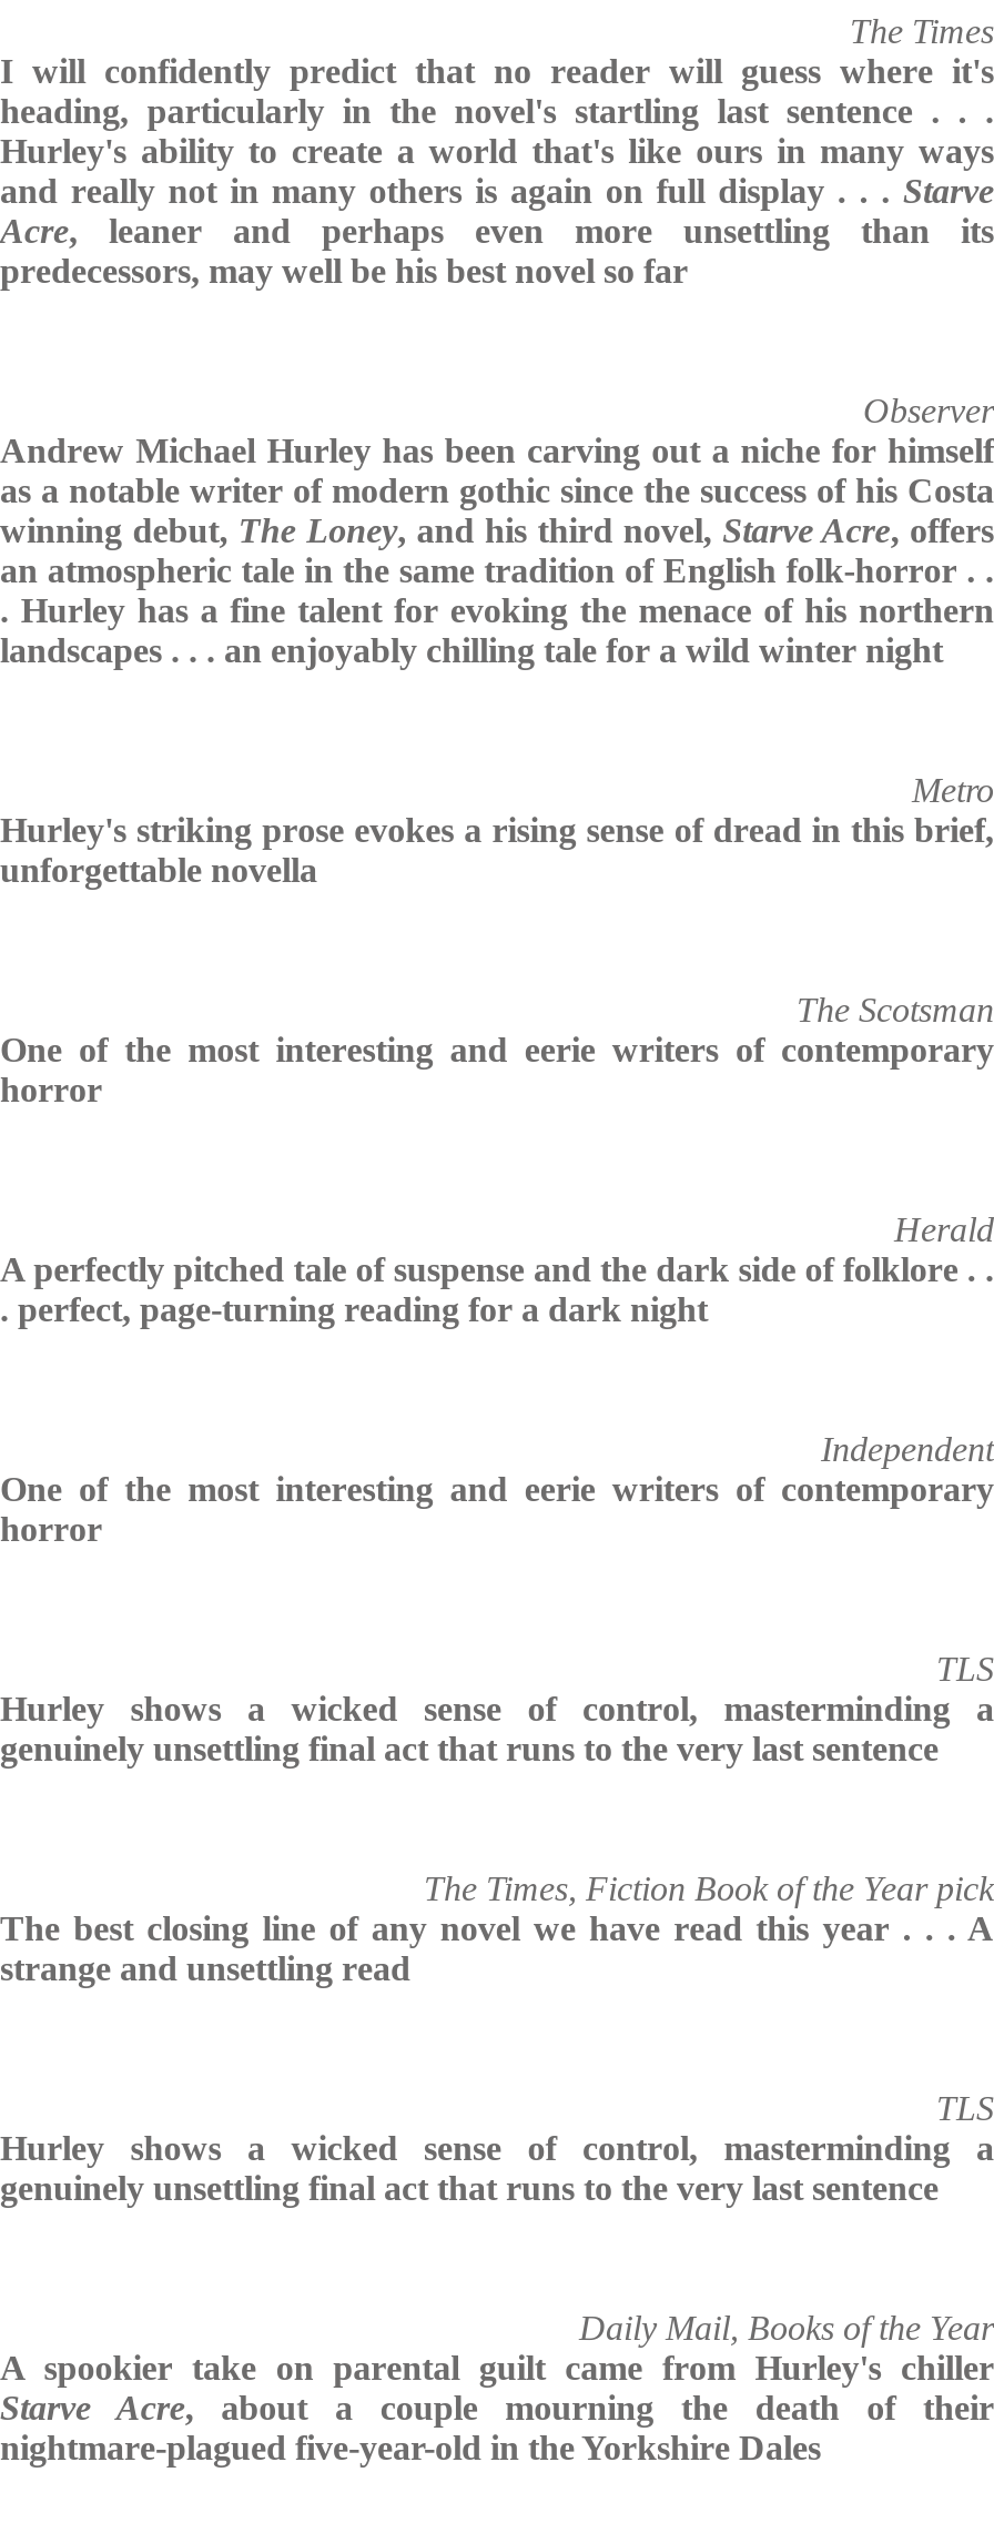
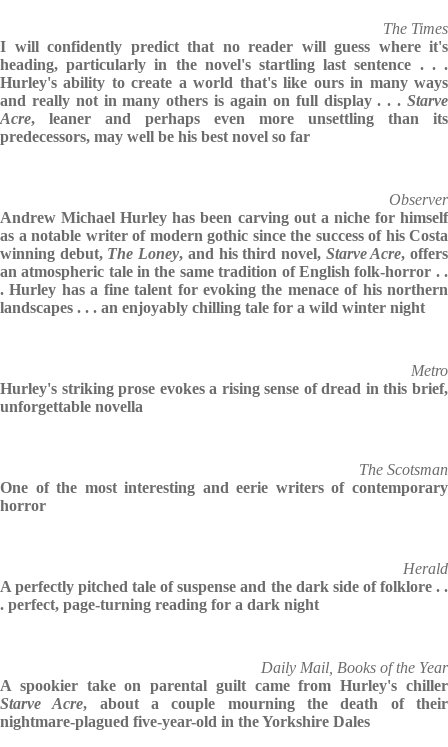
- Independent
- One of the most interesting and eerie writers of contemporary
- horror

- TLS
- Hurley shows a wicked sense of control, masterminding a
- genuinely unsettling final act that runs to the very last sentence

- The Times, Fiction Book of the Year pick
- The best closing line of any novel we have read this year . . . A
- strange and unsettling read

- TLS
- Hurley shows a wicked sense of control, masterminding a
- genuinely unsettling final act that runs to the very last sentence
